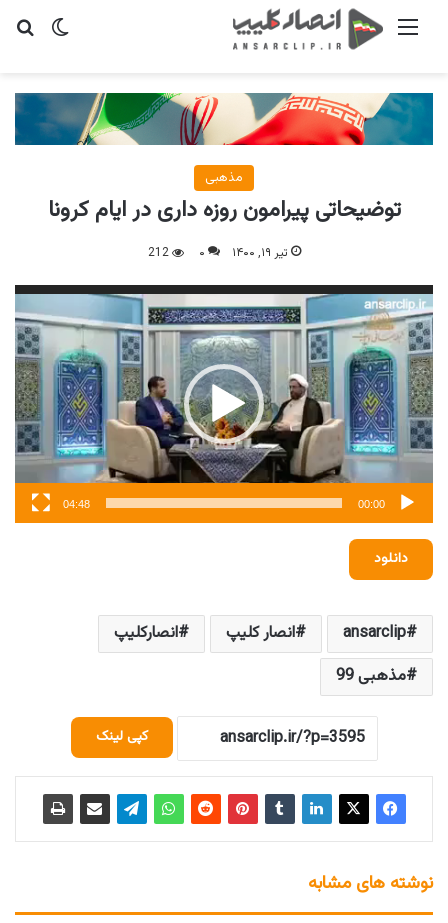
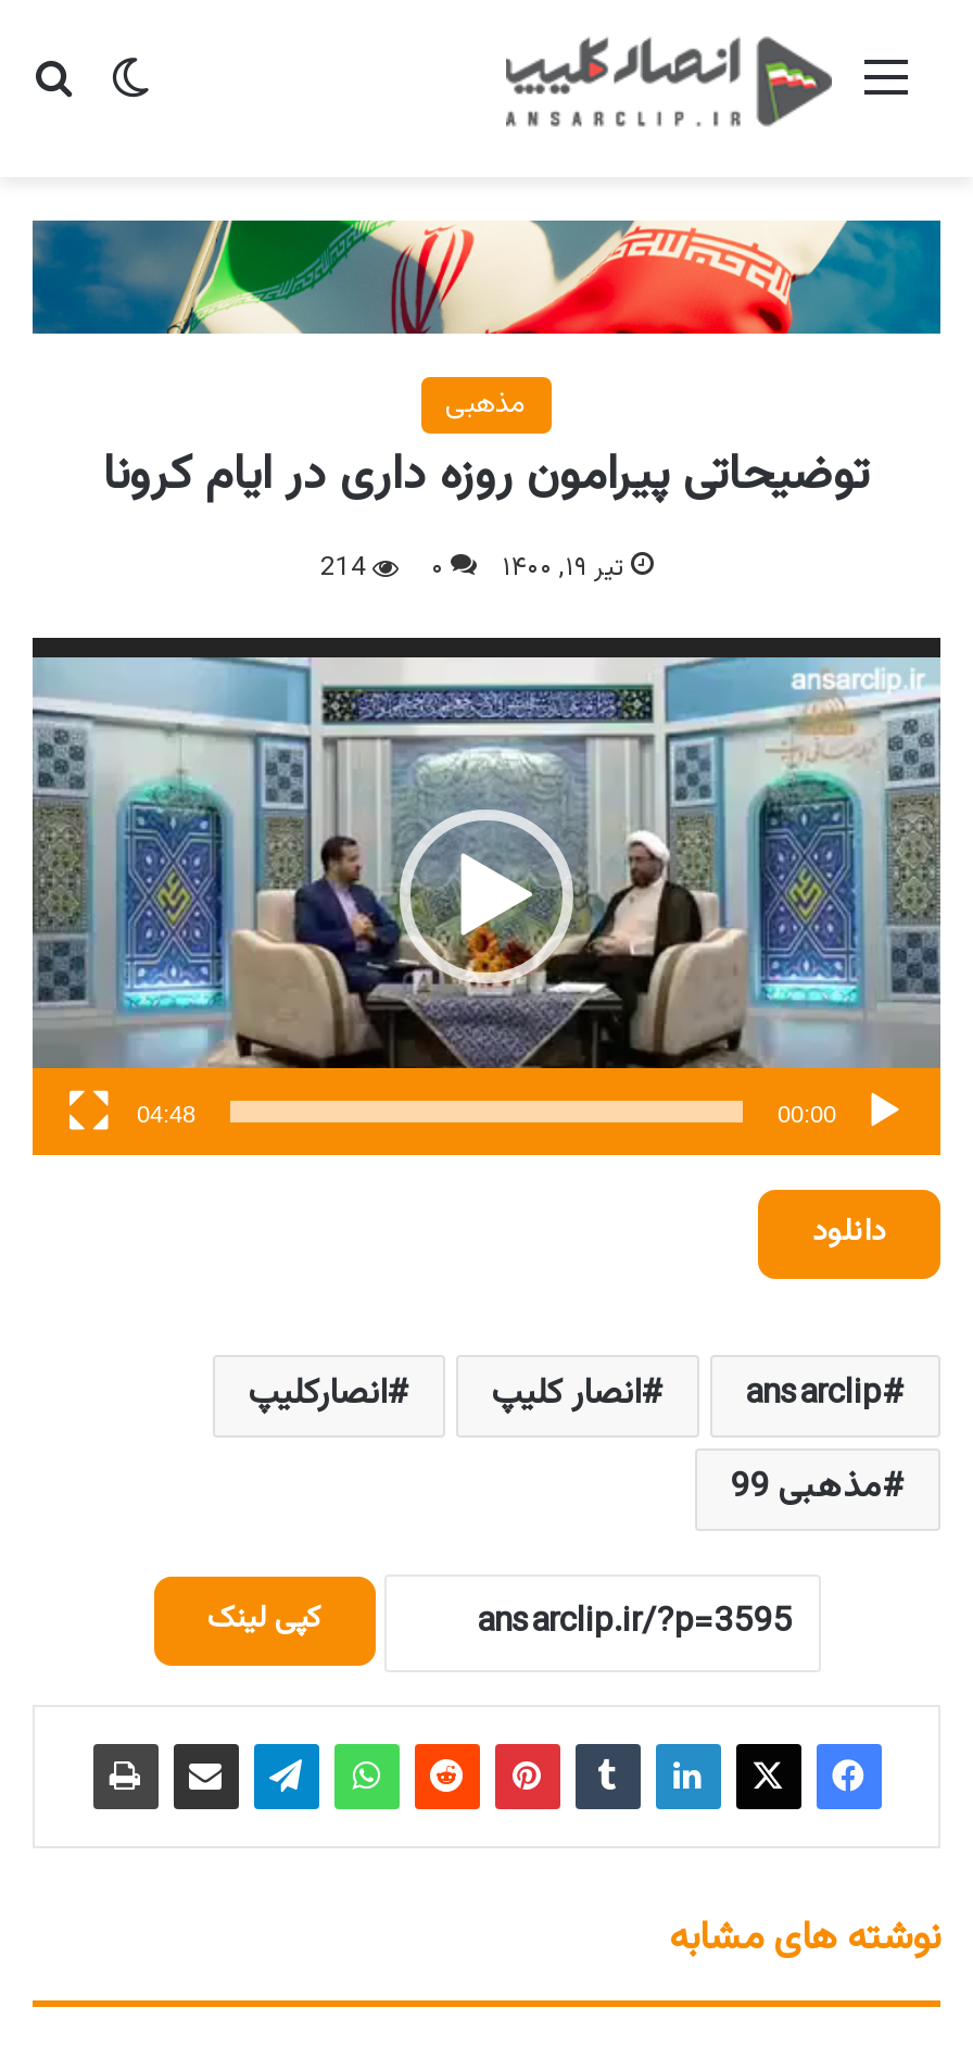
- 212
+ 214
